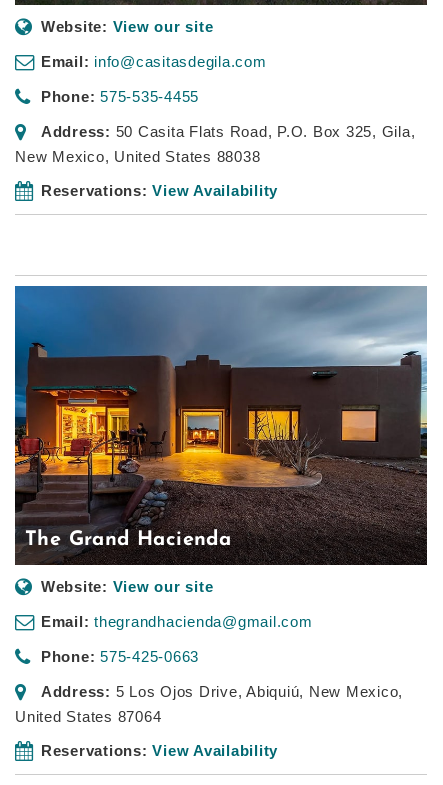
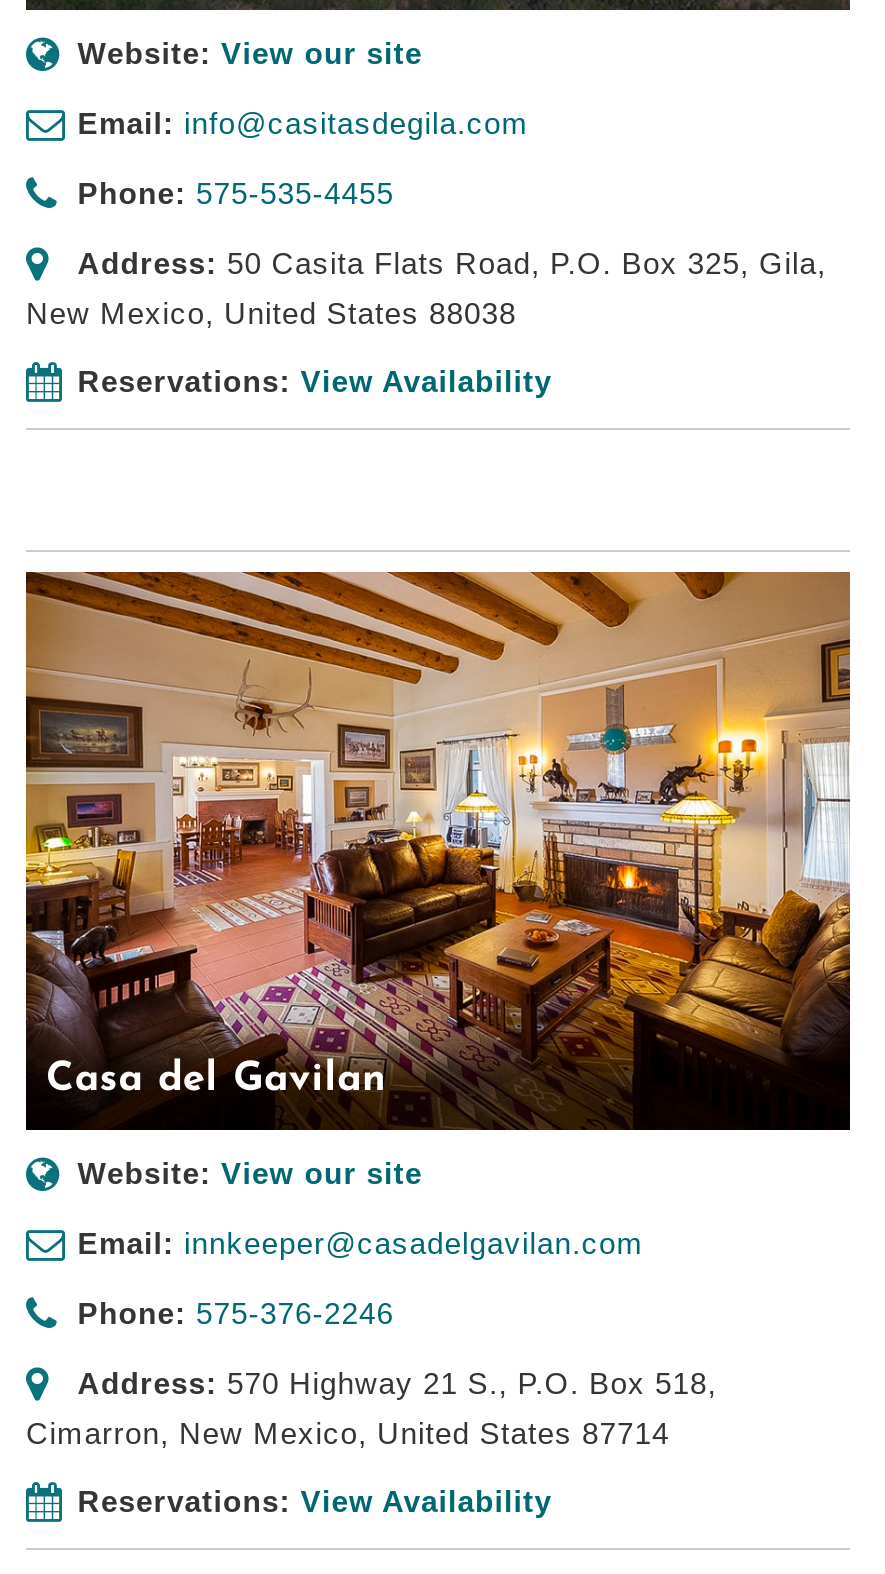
- [image]
- The Grand Hacienda
+ [image]
+ Casa del Gavilan

- Email: thegrandhacienda@gmail.com
+ Email: innkeeper@casadelgavilan.com

- Phone: 575-425-0663
+ Phone: 575-376-2246

- Address: 5 Los Ojos Drive, Abiquiú, New Mexico,
+ Address: 570 Highway 21 S., P.O. Box 518,

- United States 87064
+ Cimarron, New Mexico, United States 87714
